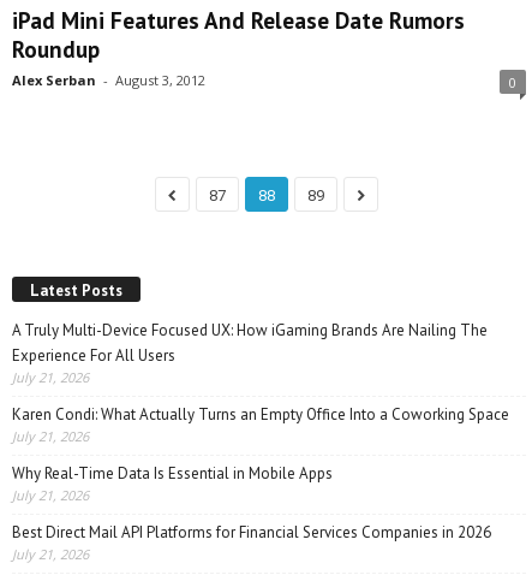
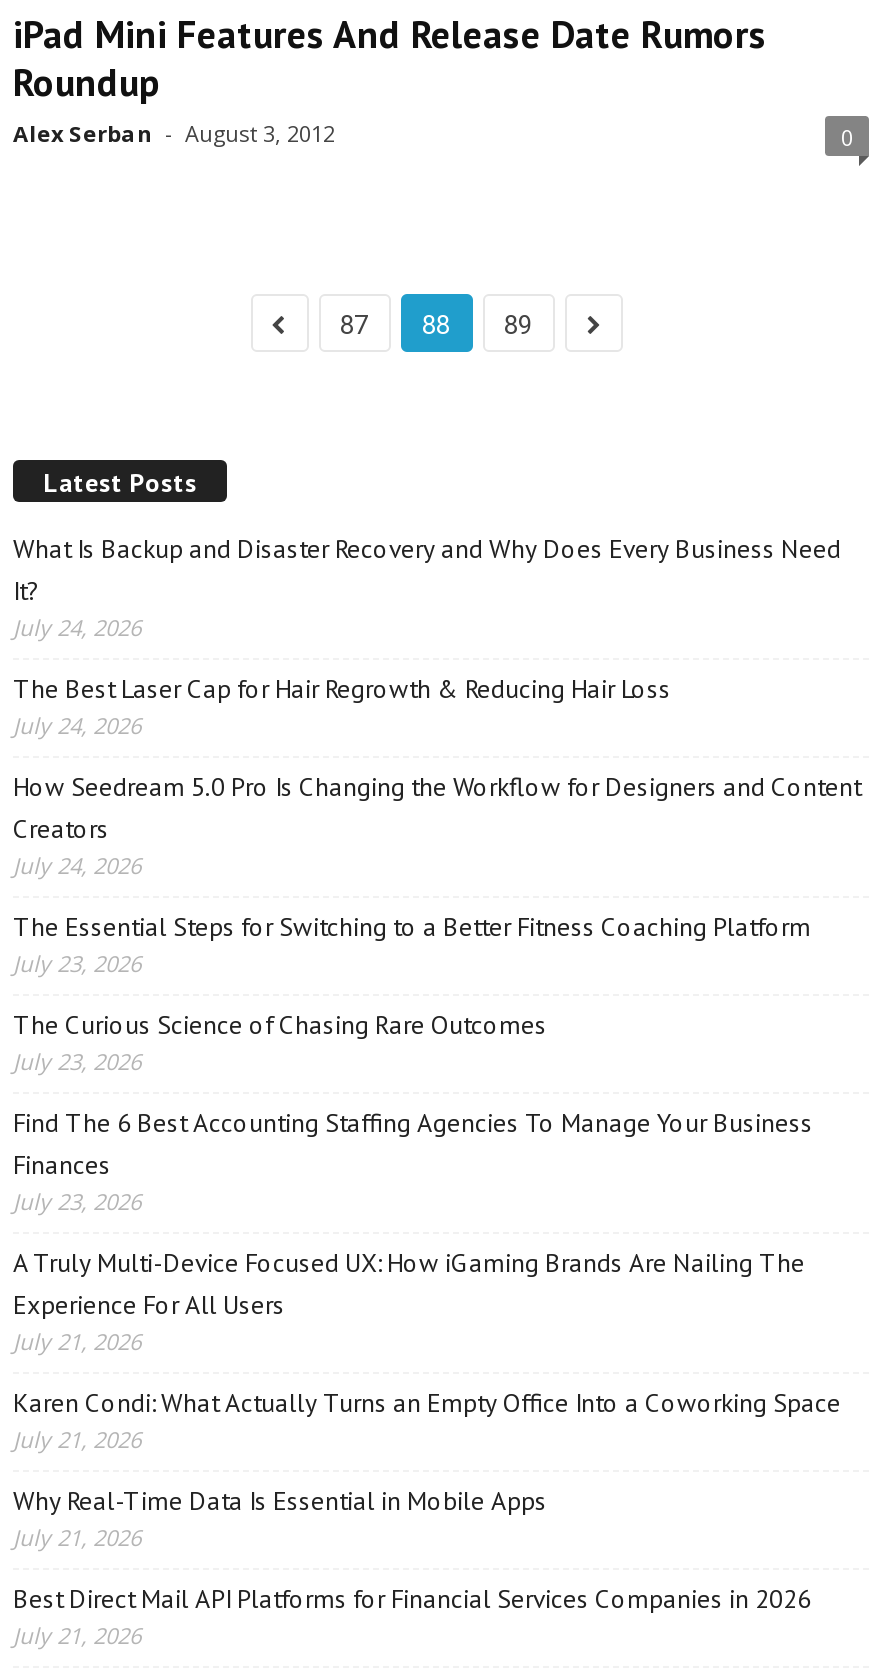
+ What Is Backup and Disaster Recovery and Why Does Every Business Need
+ It?
+ July 24, 2026
+ The Best Laser Cap for Hair Regrowth & Reducing Hair Loss
+ July 24, 2026
+ How Seedream 5.0 Pro Is Changing the Workflow for Designers and Content
+ Creators
+ July 24, 2026
+ The Essential Steps for Switching to a Better Fitness Coaching Platform
+ July 23, 2026
+ The Curious Science of Chasing Rare Outcomes
+ July 23, 2026
+ Find The 6 Best Accounting Staffing Agencies To Manage Your Business
+ Finances
+ July 23, 2026
